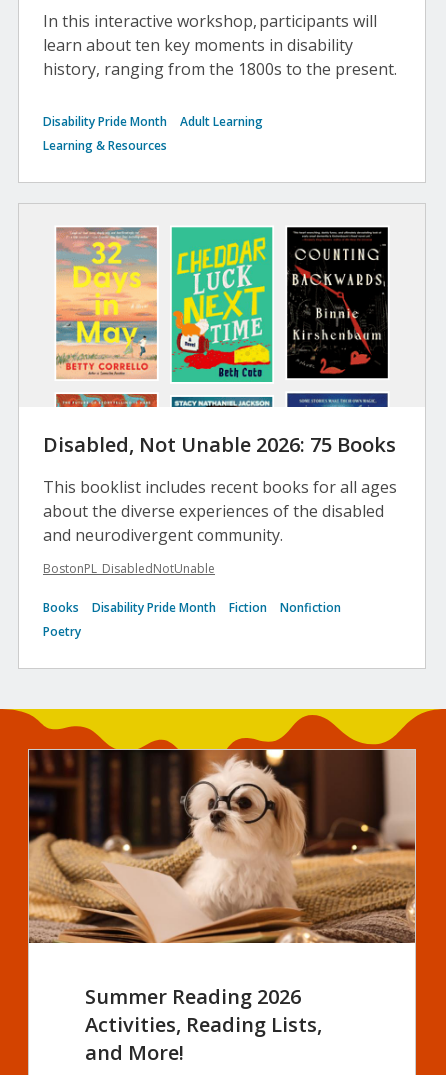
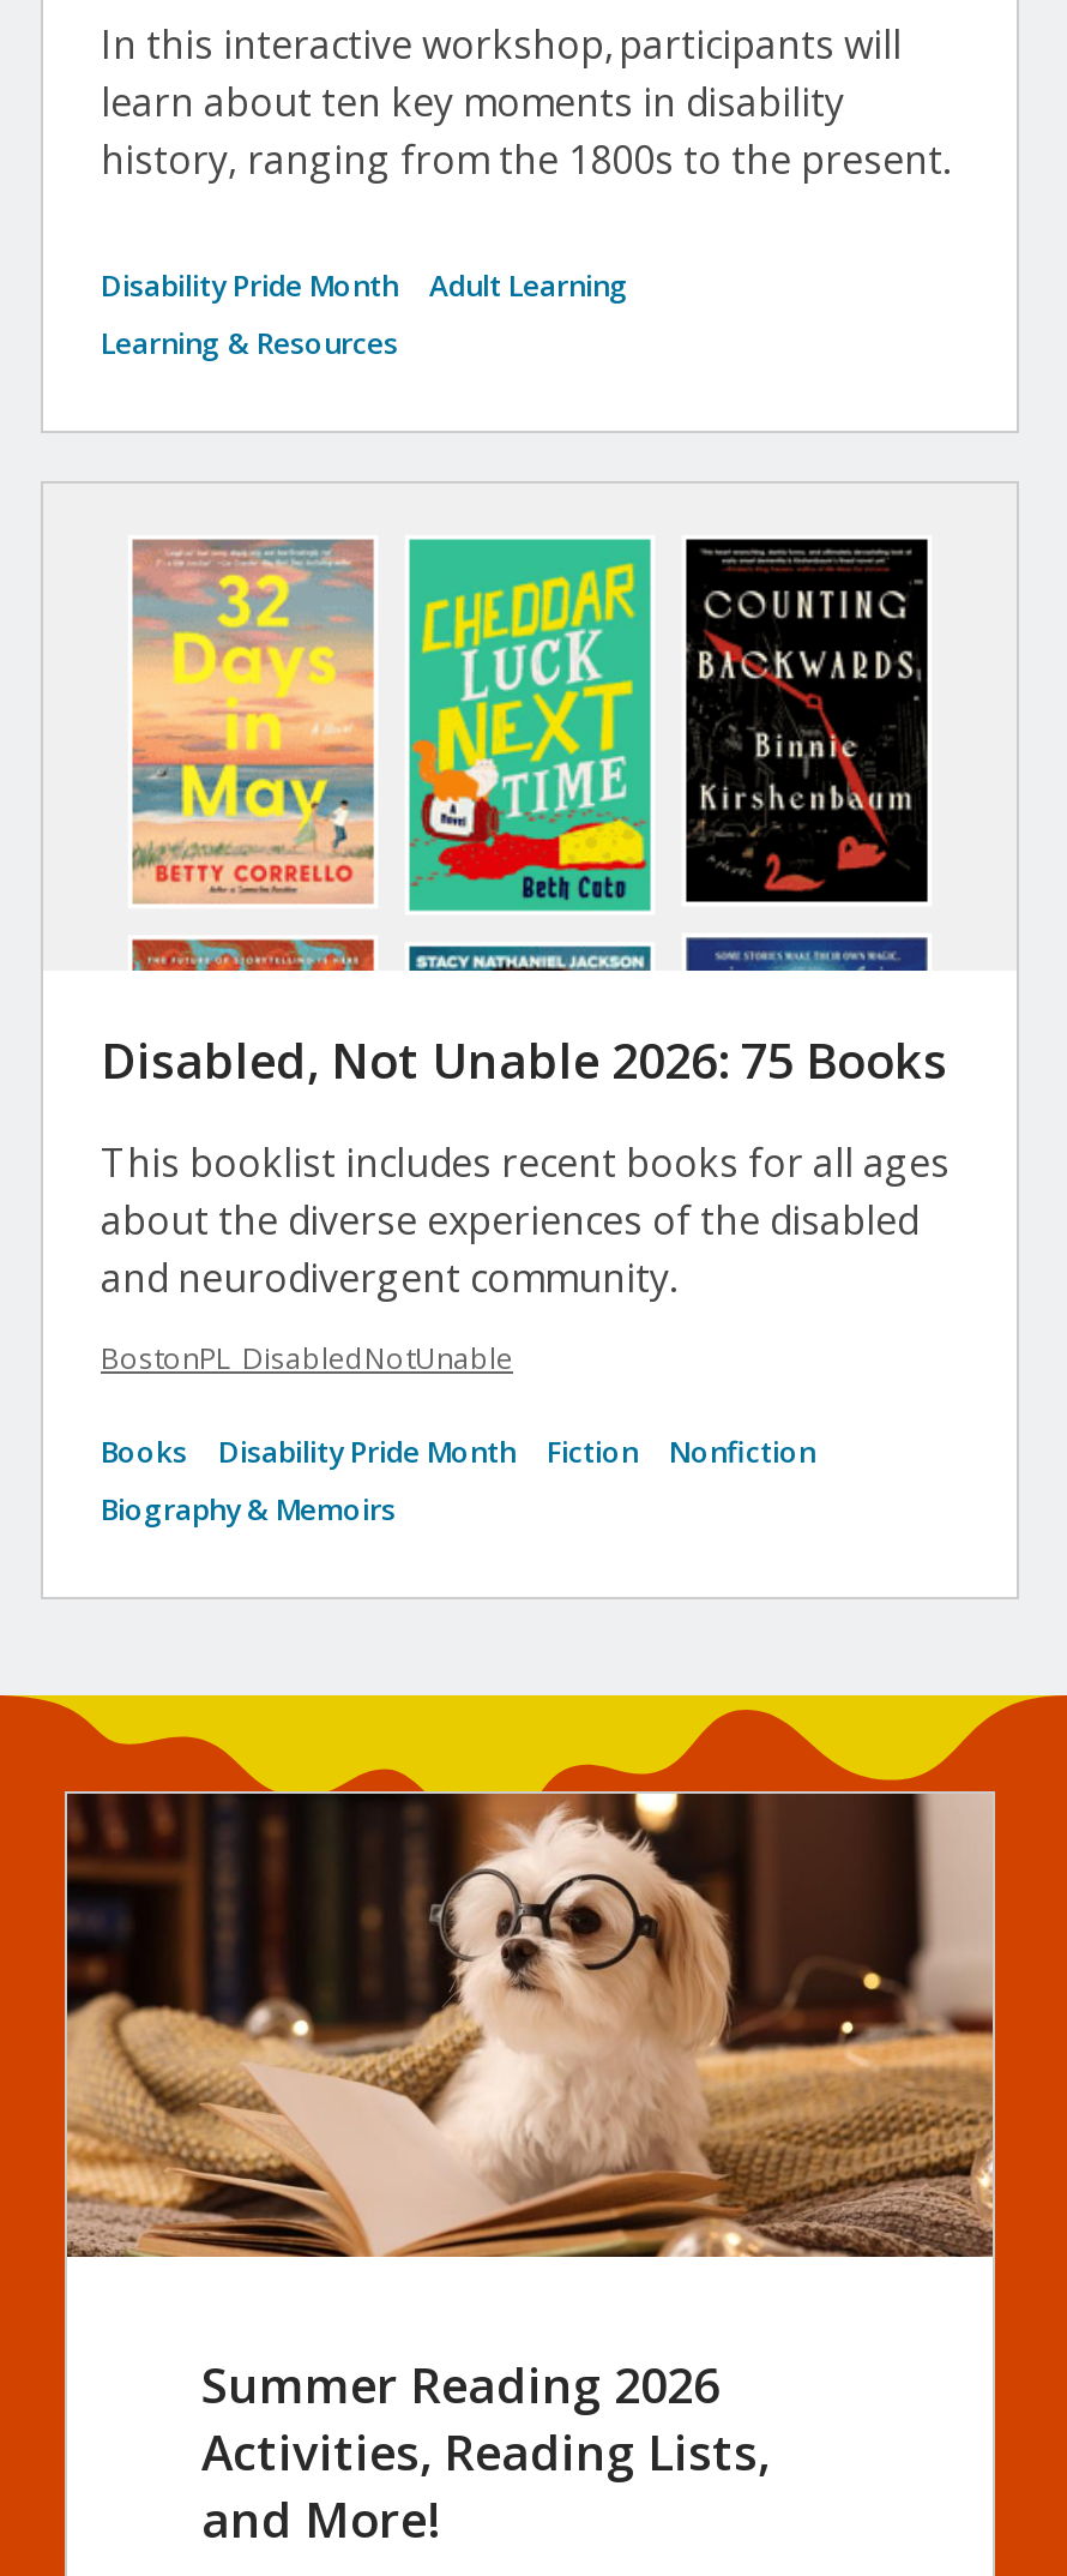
- Poetry
+ Biography & Memoirs
